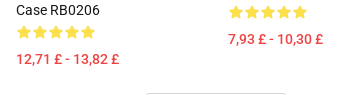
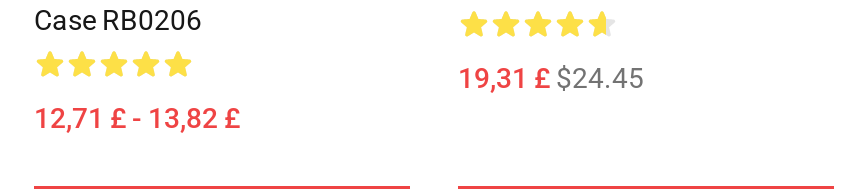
- 7,93 £ - 10,30 £
+ 19,31 £ $24.45
